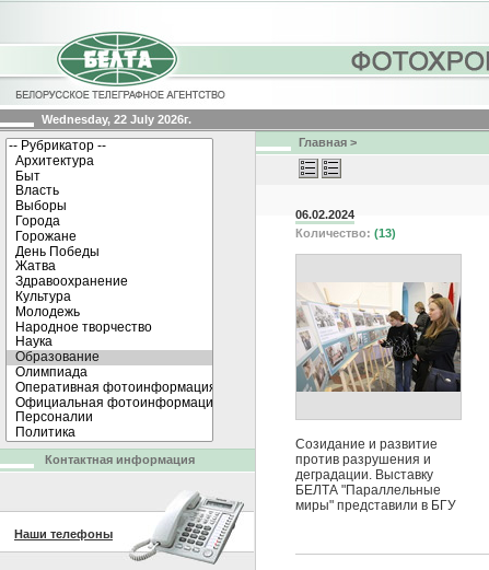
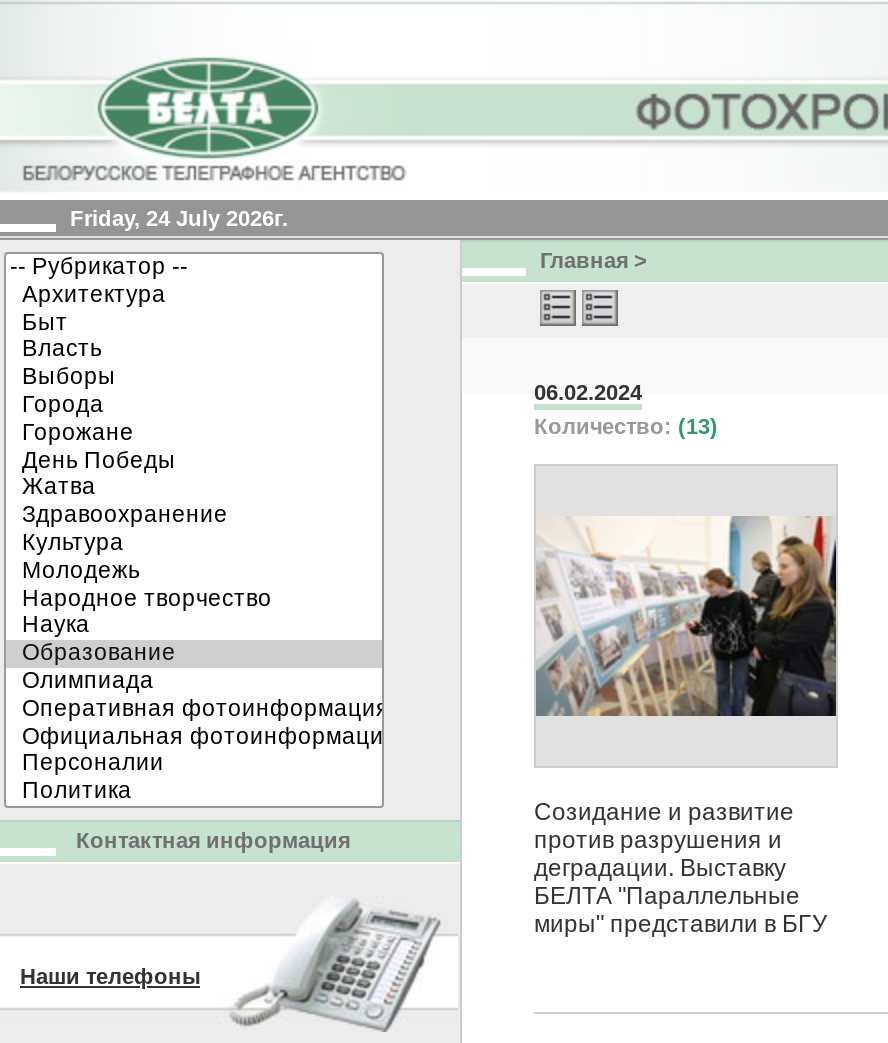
- Wednesday, 22 July 2026г.
+ Friday, 24 July 2026г.
